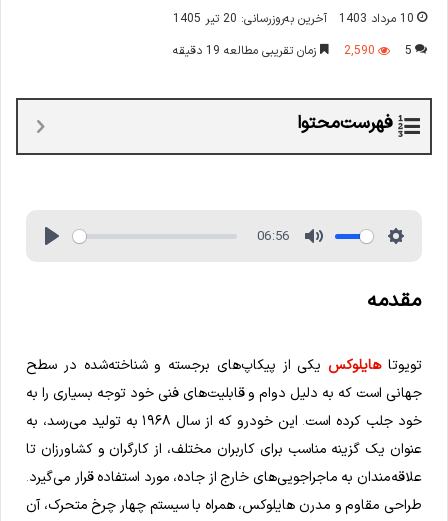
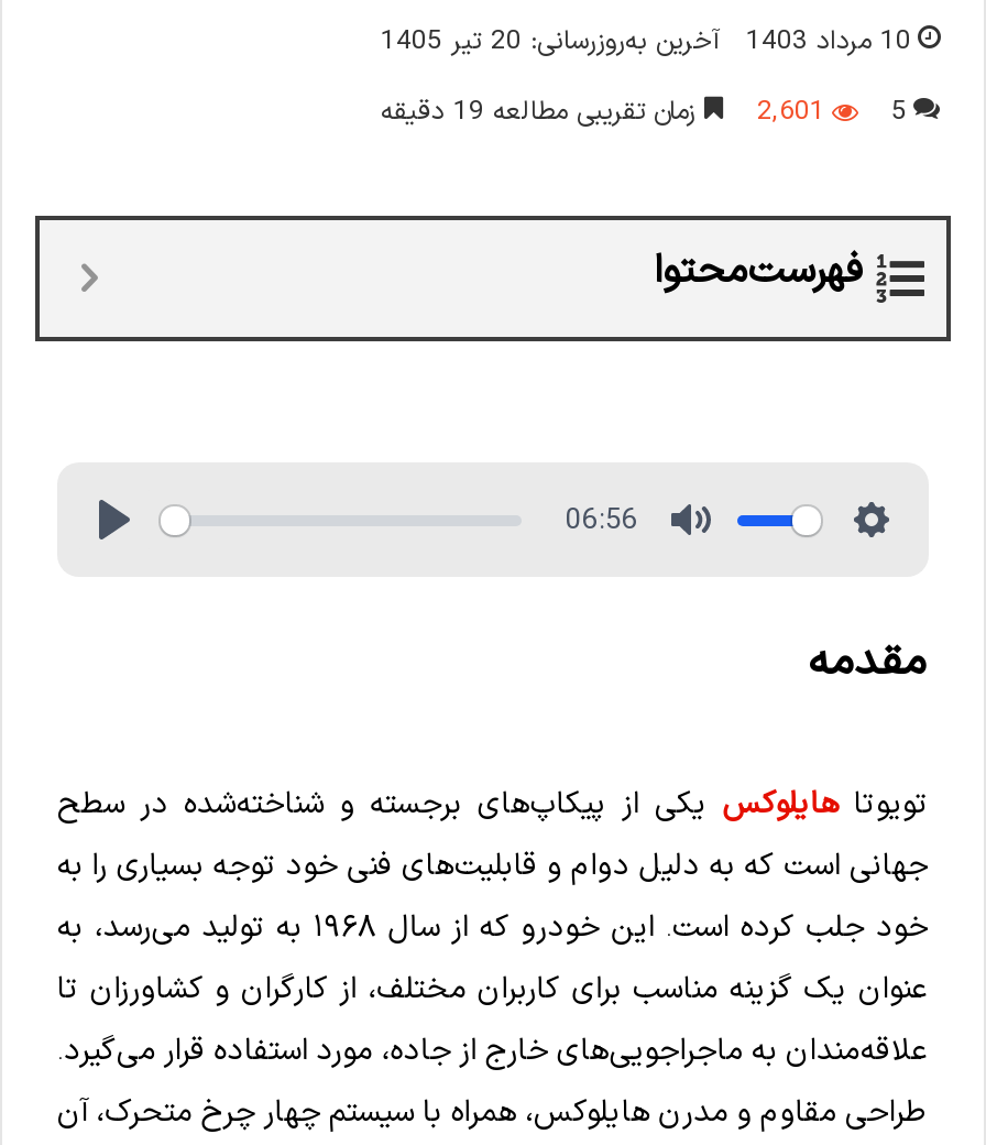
- 2,590
+ 2,601
